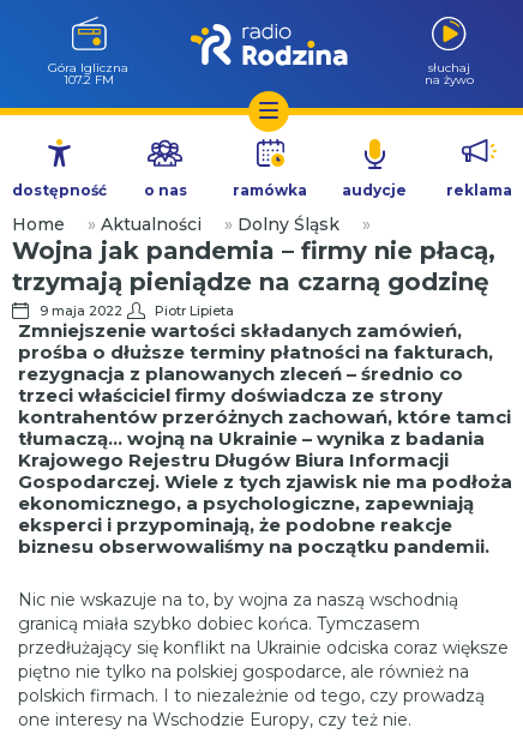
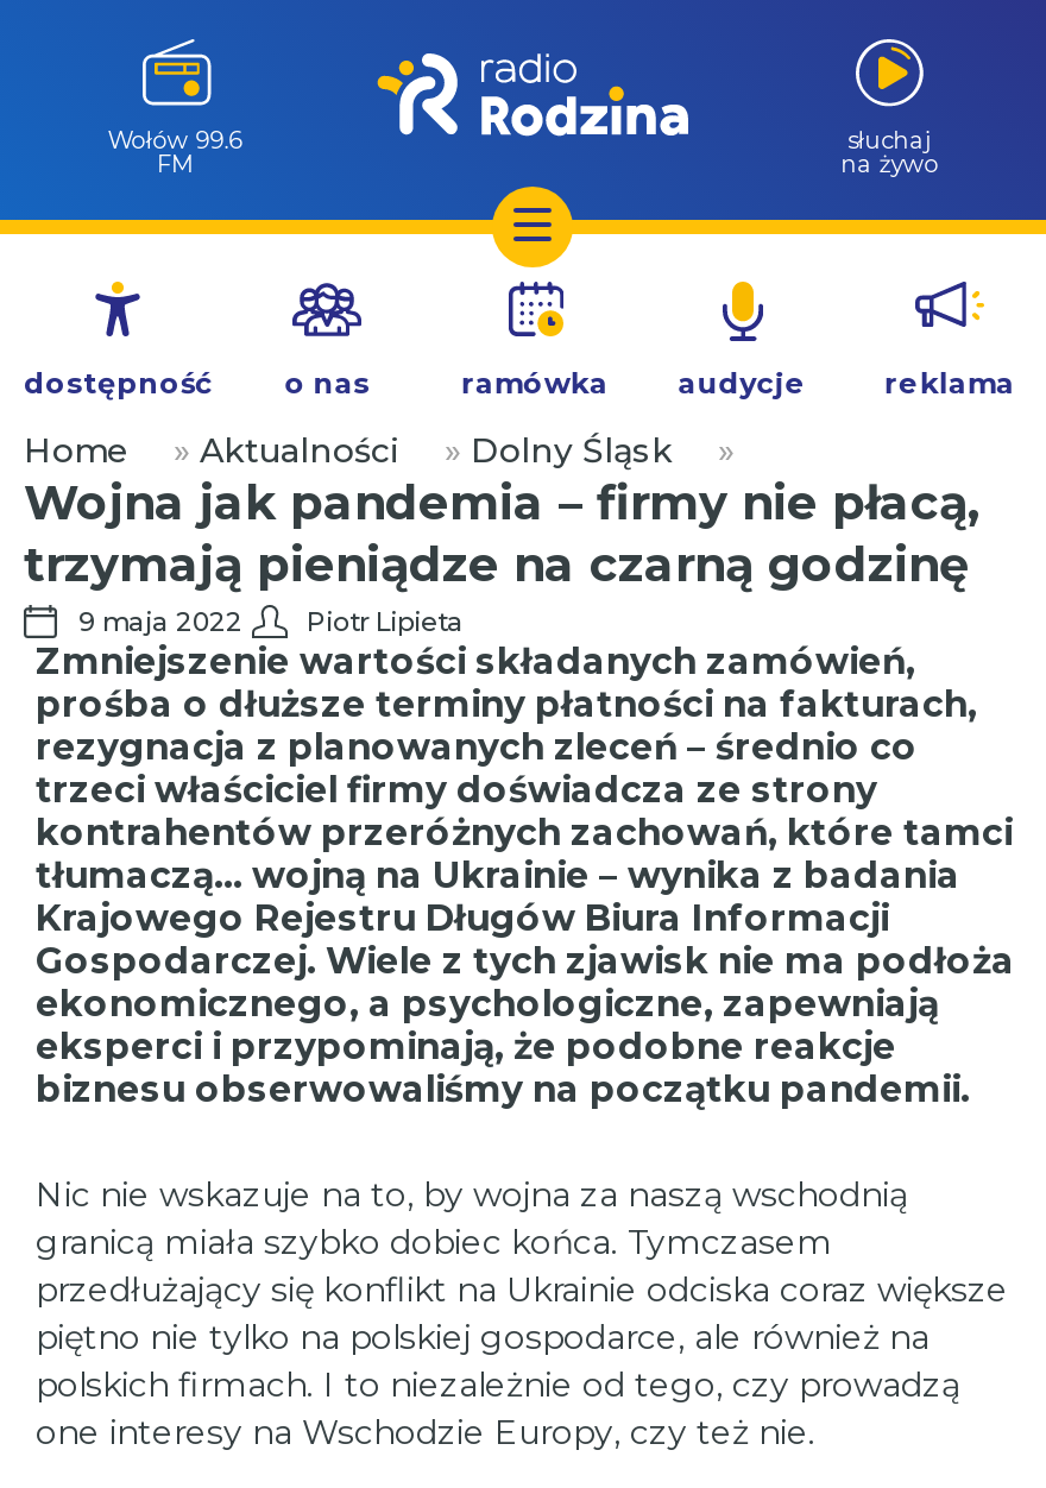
- Góra Igliczna
- 107.2 FM
+ Wołów 99.6
+ FM
